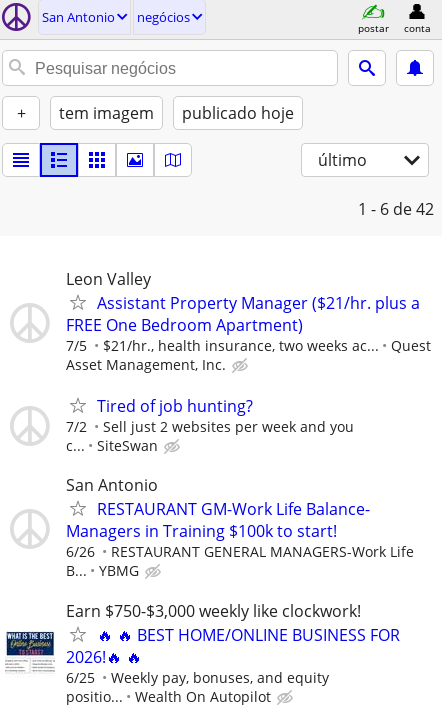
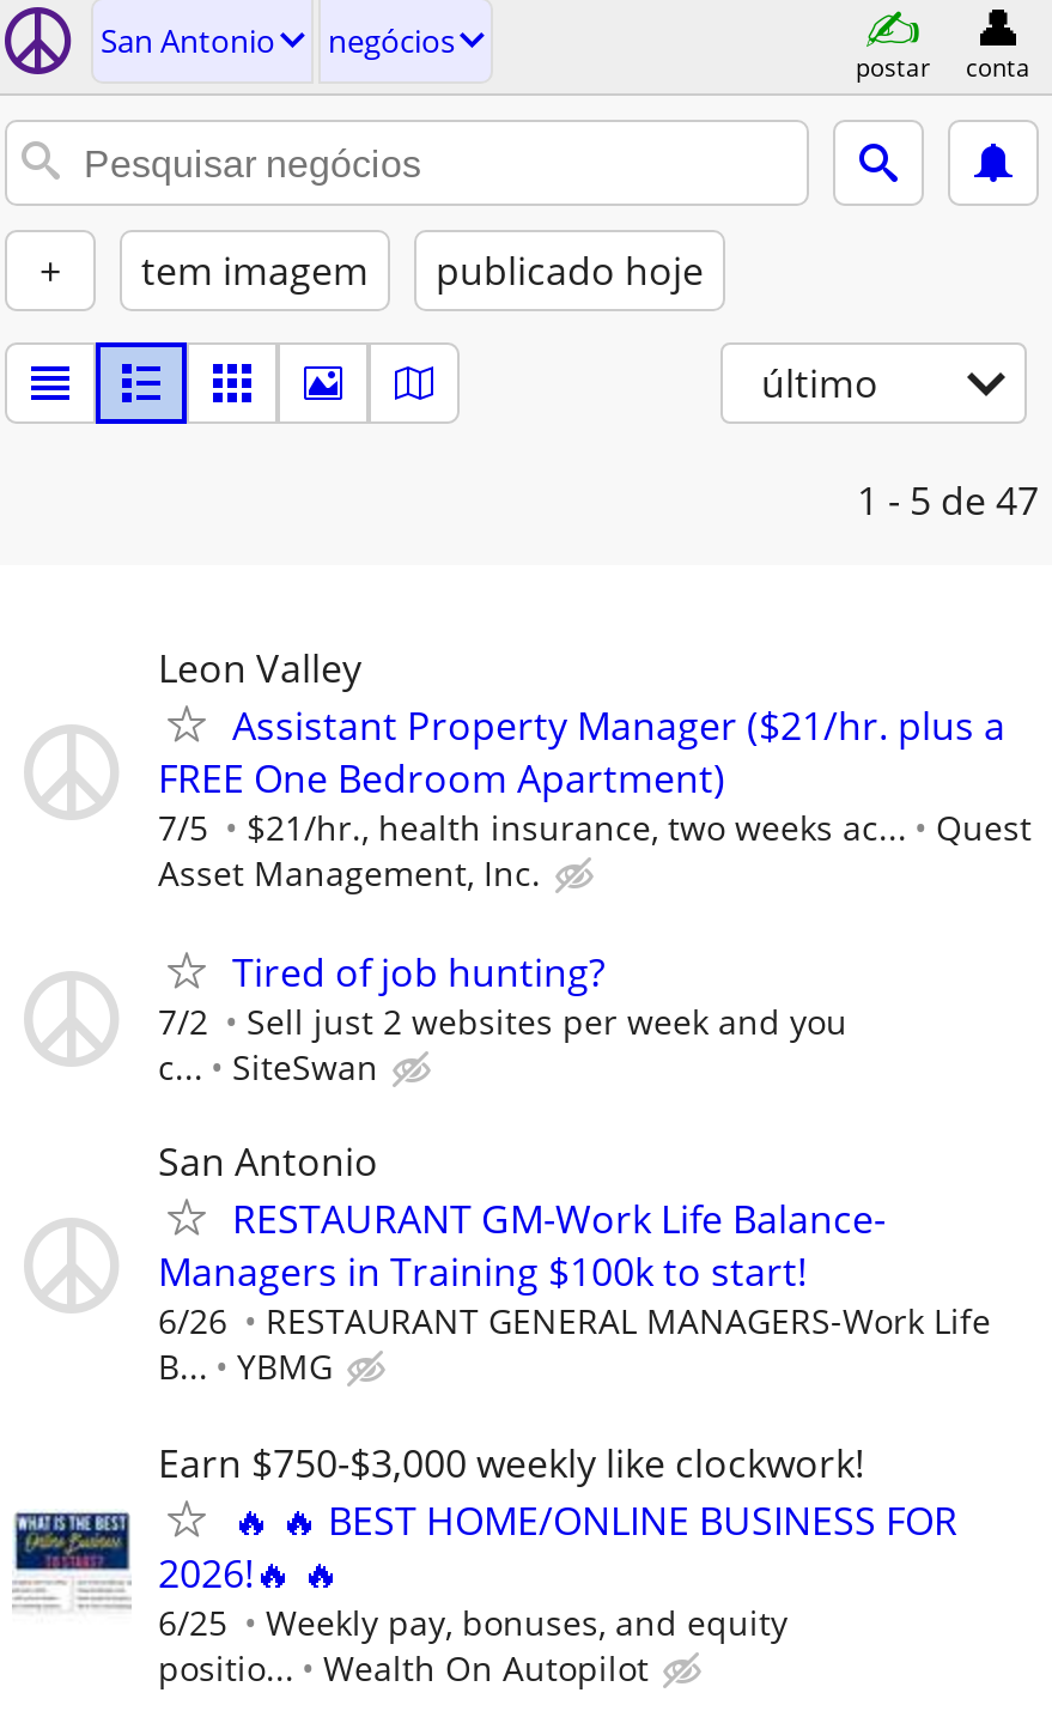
- 1 - 6 de 42
+ 1 - 5 de 47
